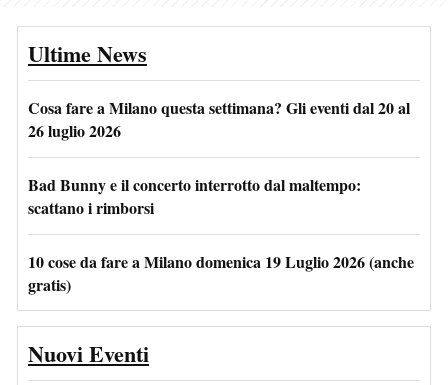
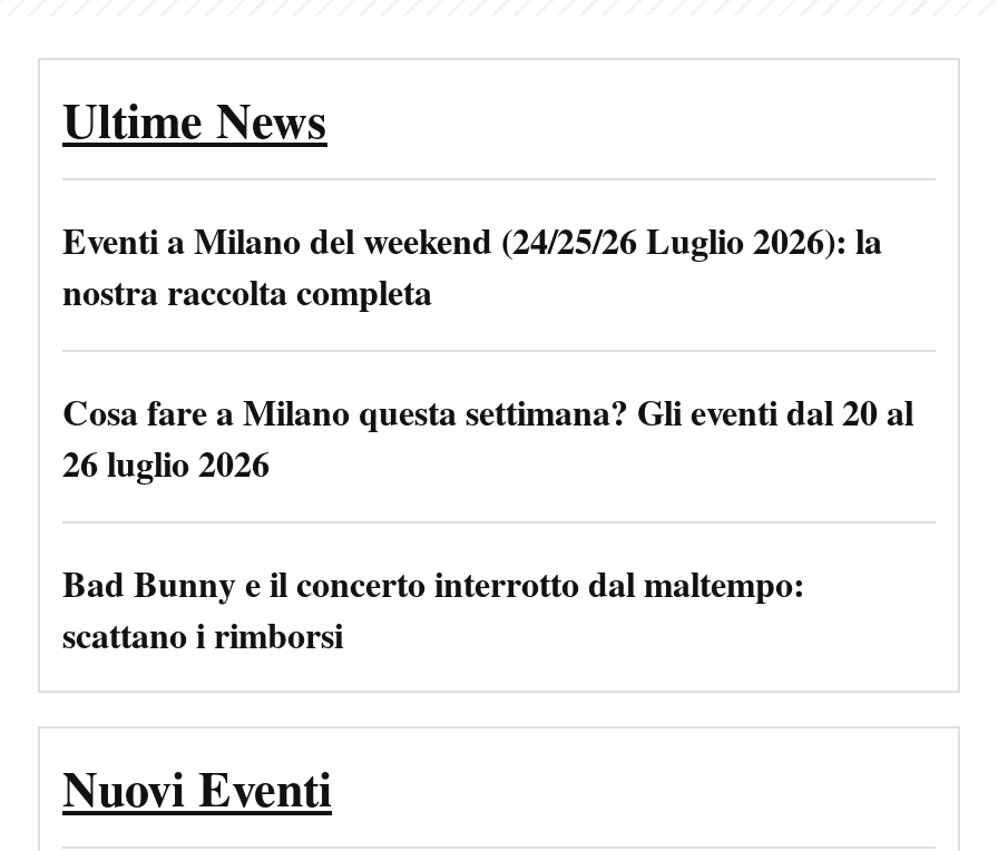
+ Eventi a Milano del weekend (24/25/26 Luglio 2026): la
+ nostra raccolta completa

moved down: Cosa fare a Milano questa settimana? Gli eventi dal 20 al | 26 luglio 2026 | Bad Bunny e il concerto interrotto dal maltempo: | scattano i rimborsi

- 10 cose da fare a Milano domenica 19 Luglio 2026 (anche
- gratis)
